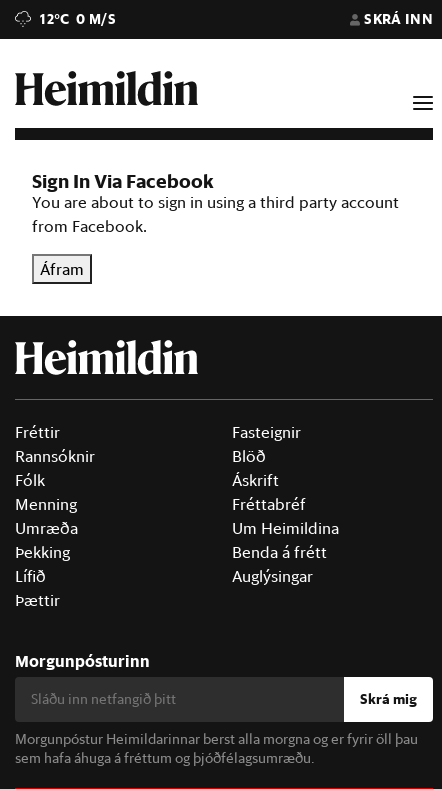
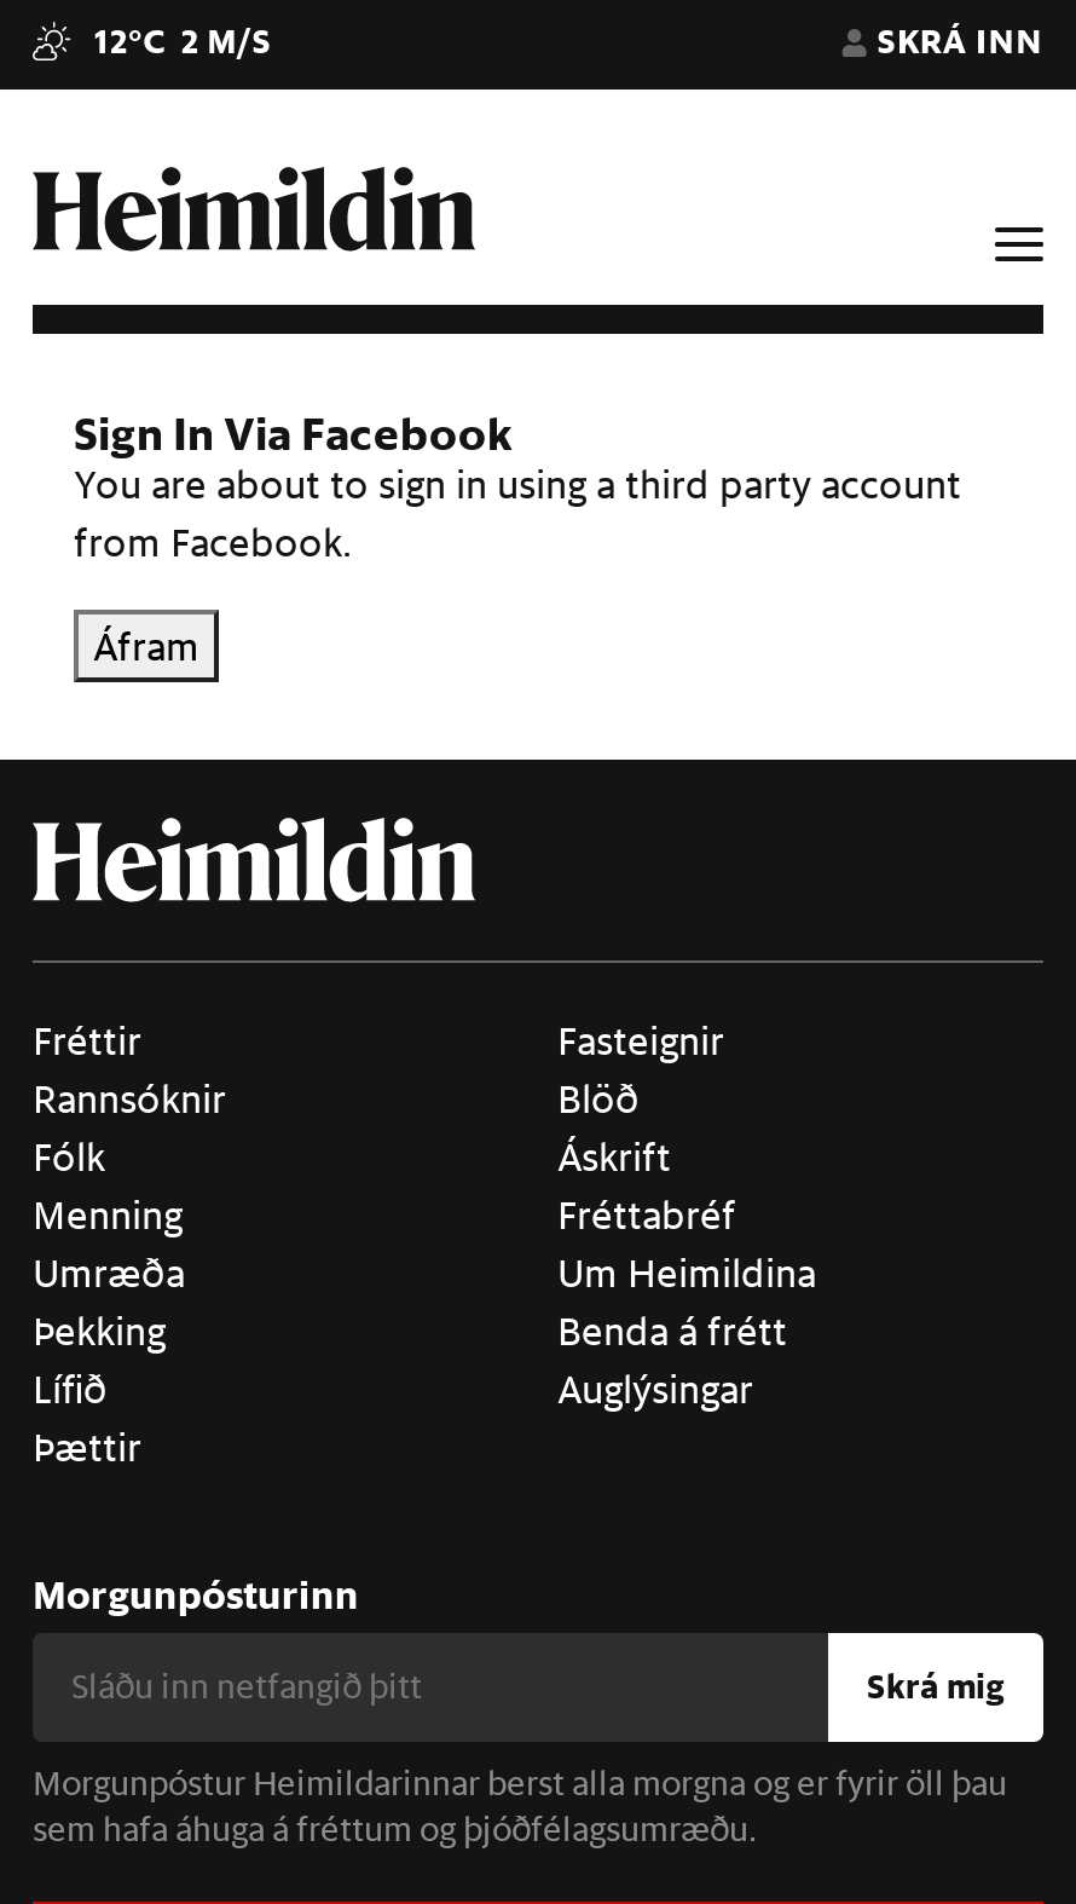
- 12°C 0 M/S
+ 12°C 2 M/S
